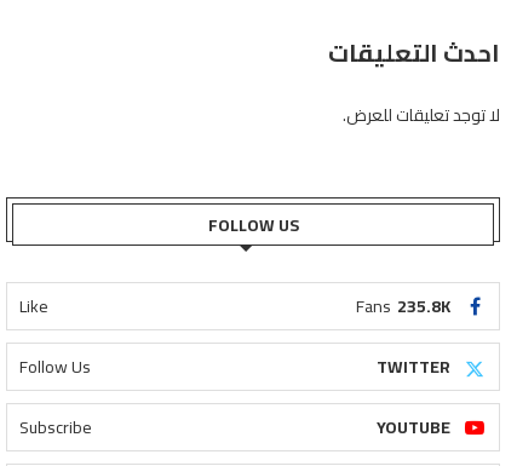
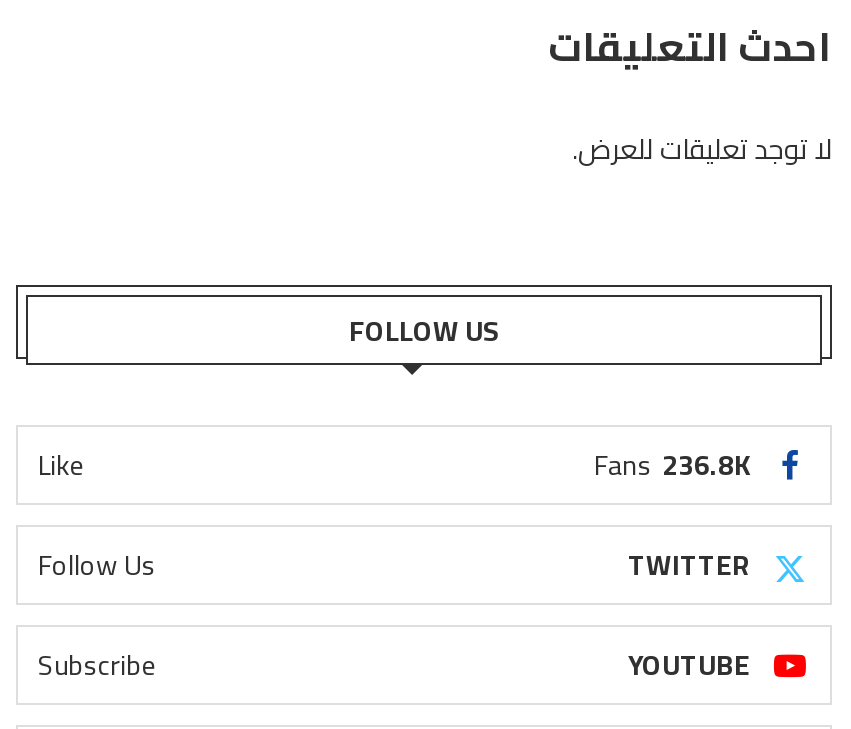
- Fans 235.8K
+ Fans 236.8K
